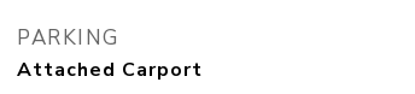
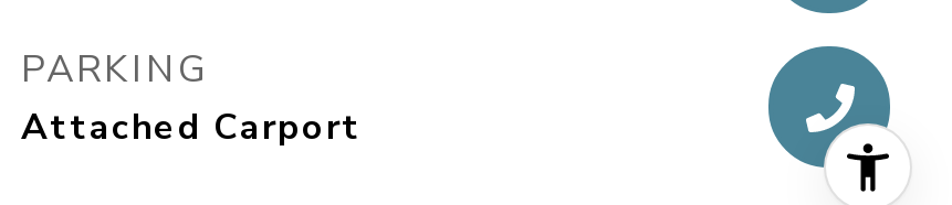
+ [image]
